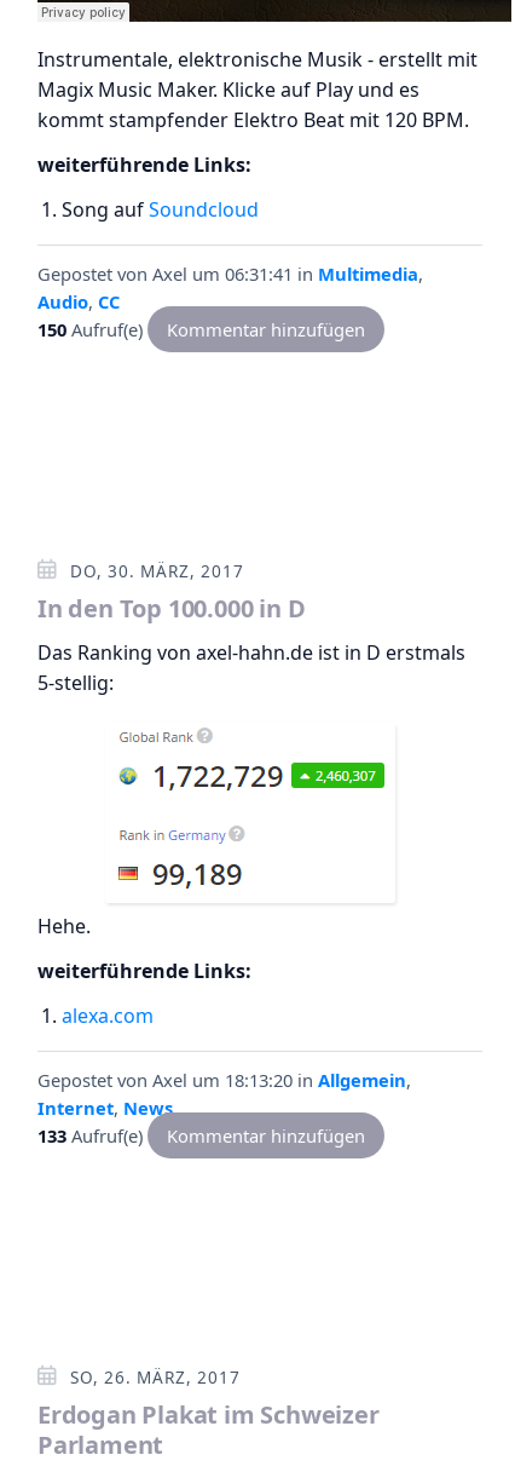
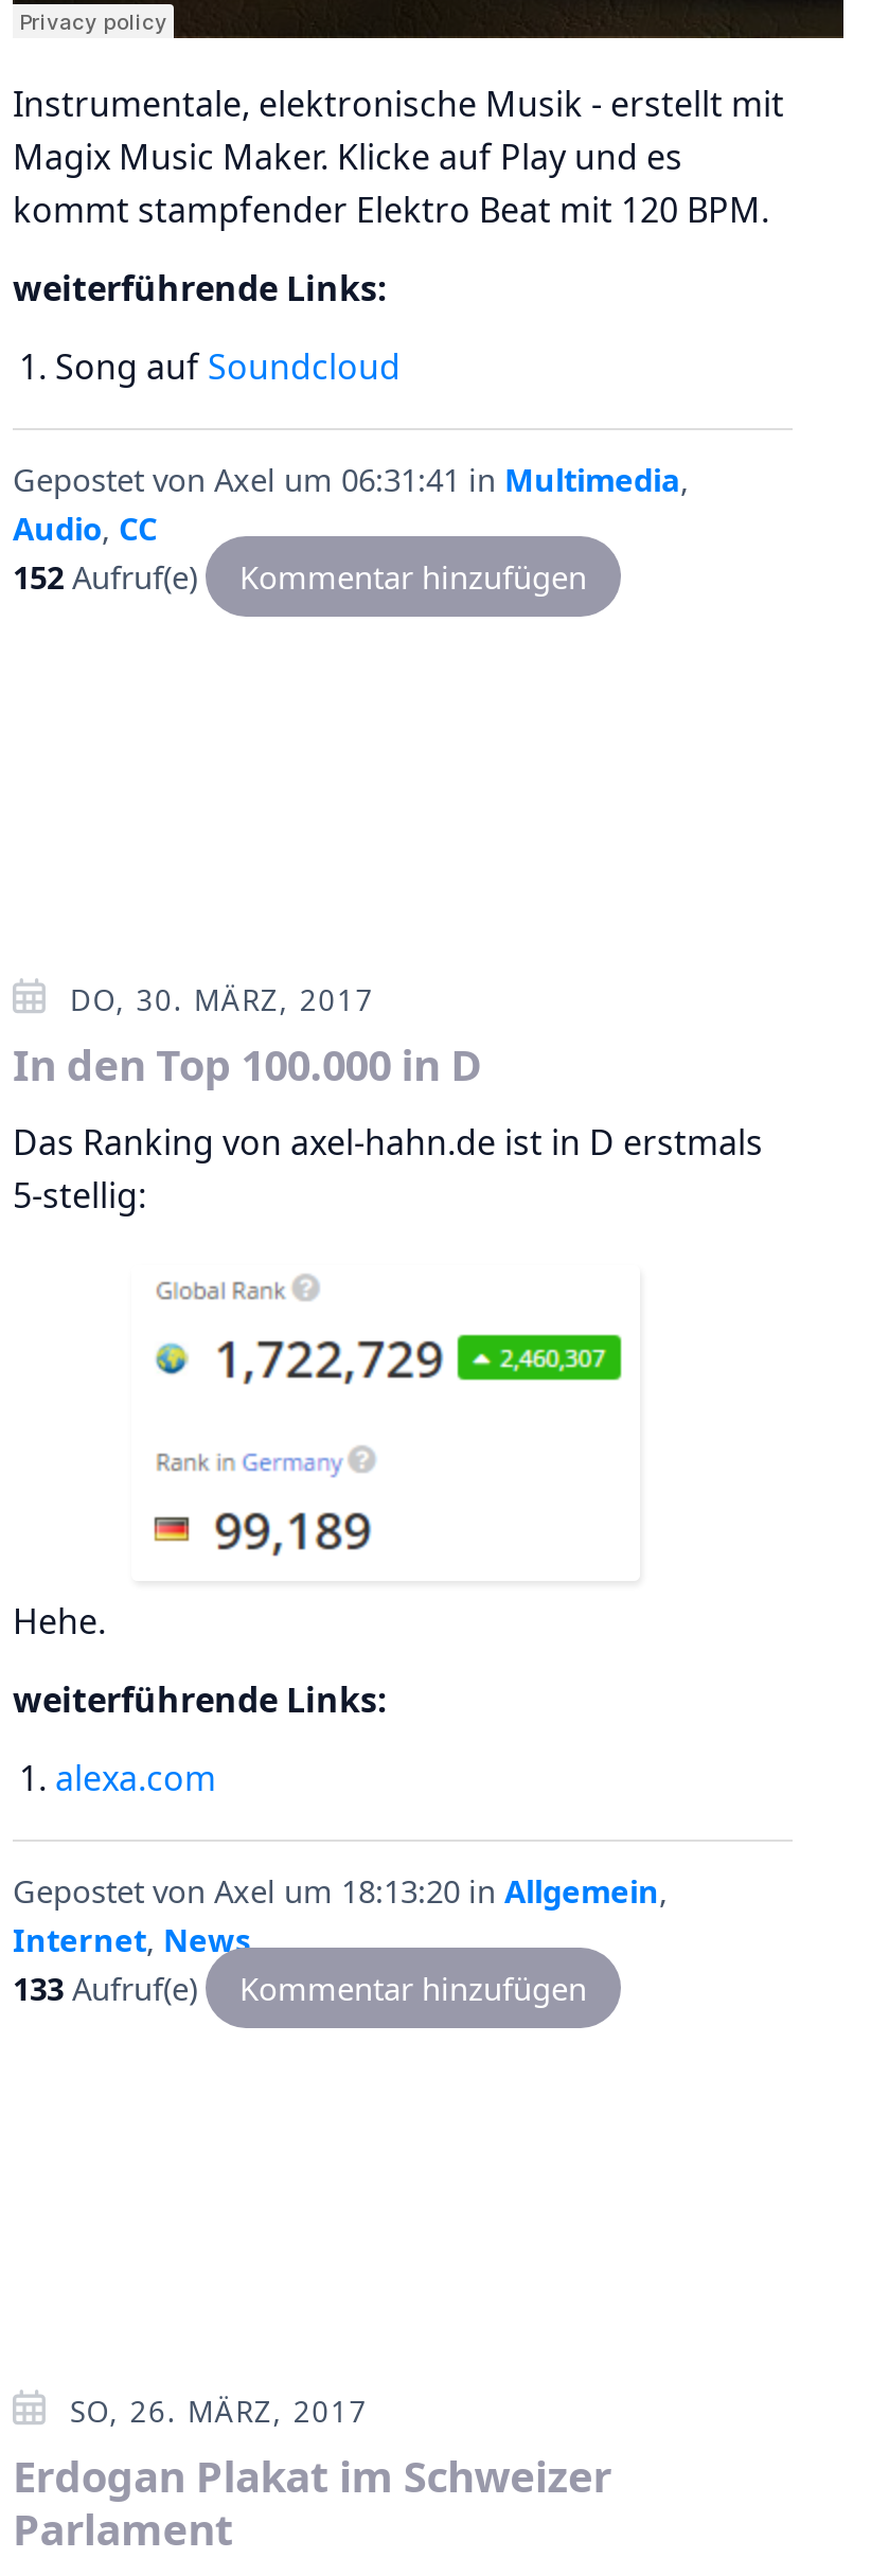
- 150 Aufruf(e) Kommentar hinzufügen
+ 152 Aufruf(e) Kommentar hinzufügen
